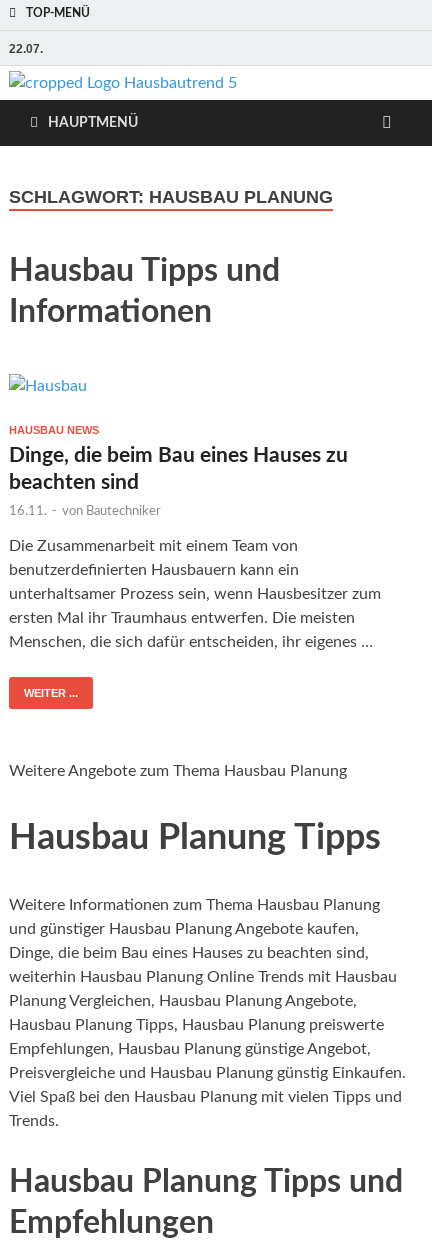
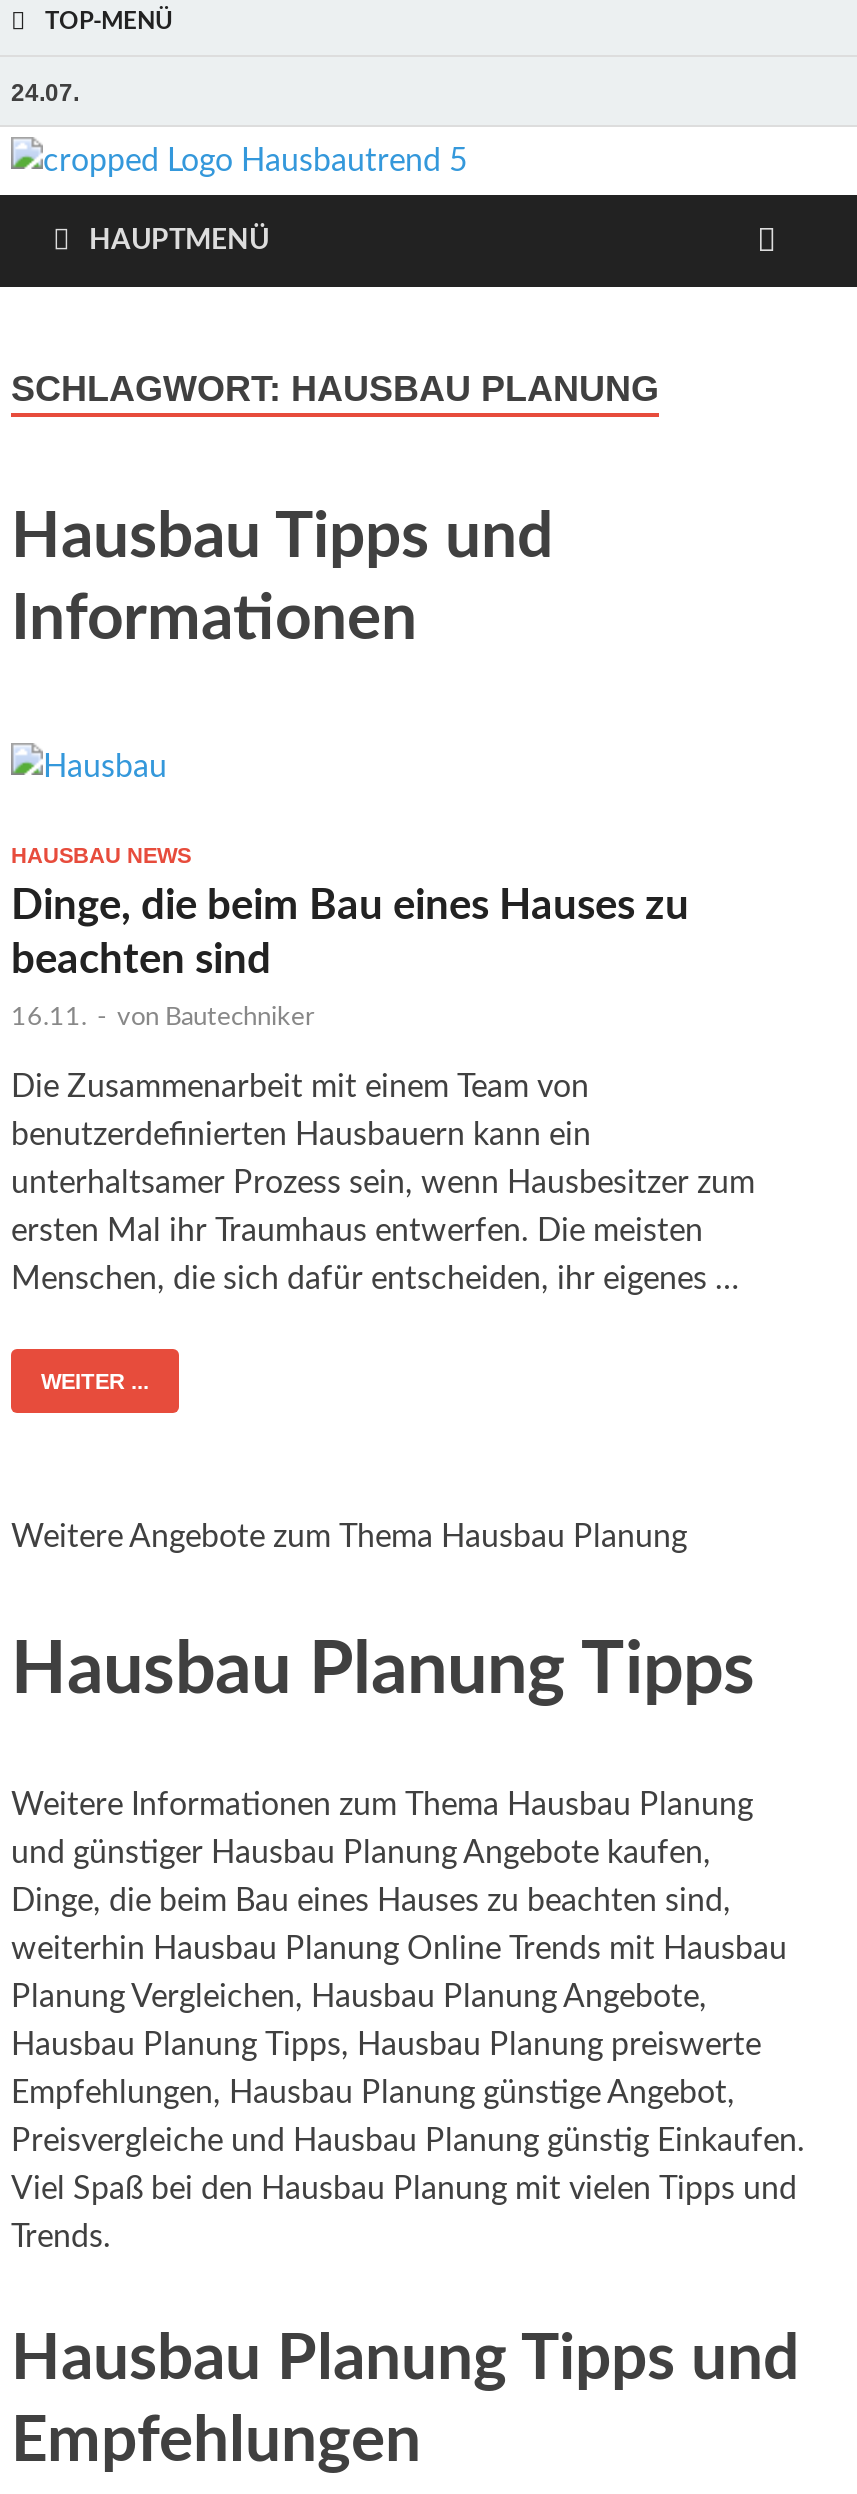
- 22.07.
+ 24.07.
